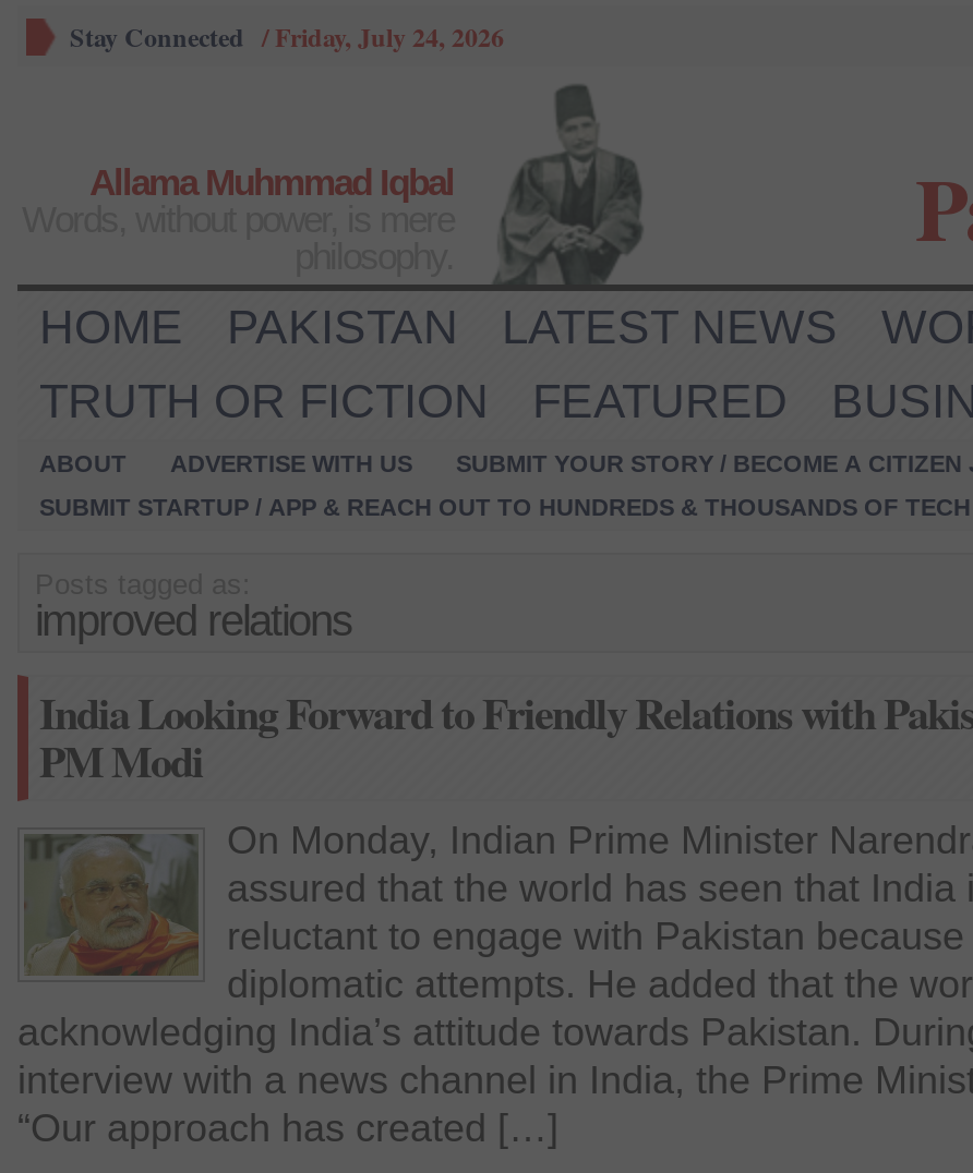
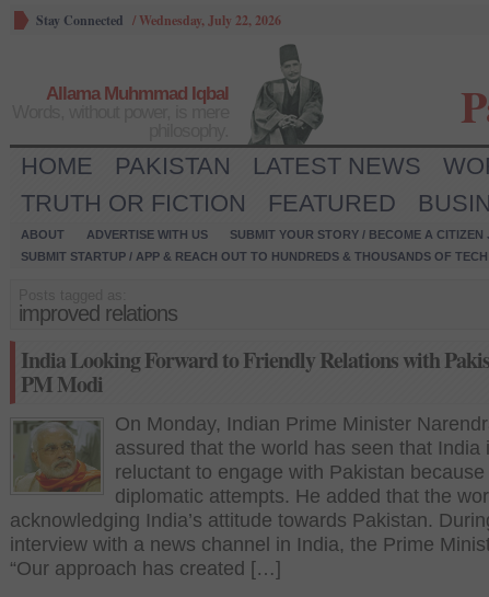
- Stay Connected / Friday, July 24, 2026
+ Stay Connected / Wednesday, July 22, 2026
